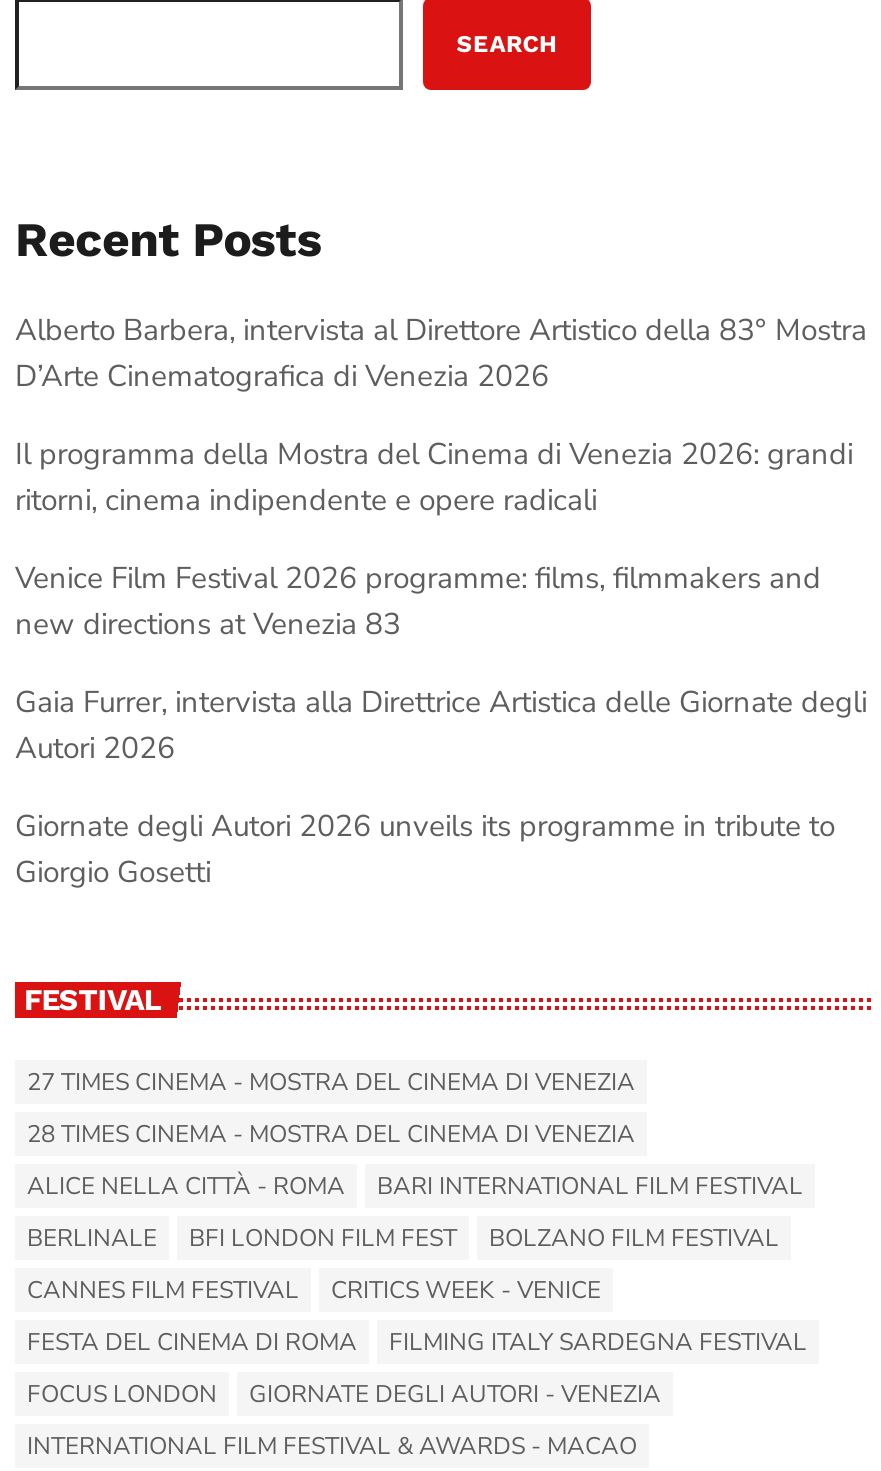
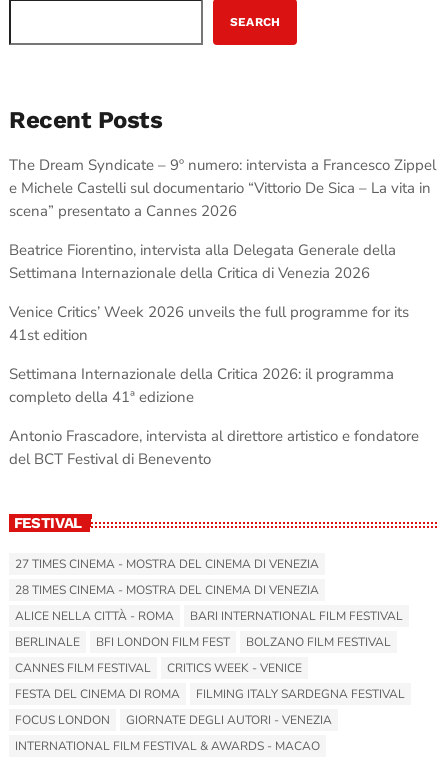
- Alberto Barbera, intervista al Direttore Artistico della 83° Mostra
- D’Arte Cinematografica di Venezia 2026
+ The Dream Syndicate – 9º numero: intervista a Francesco Zippel
+ e Michele Castelli sul documentario “Vittorio De Sica – La vita in
+ scena” presentato a Cannes 2026

- Il programma della Mostra del Cinema di Venezia 2026: grandi
- ritorni, cinema indipendente e opere radicali
+ Beatrice Fiorentino, intervista alla Delegata Generale della
+ Settimana Internazionale della Critica di Venezia 2026

- Venice Film Festival 2026 programme: films, filmmakers and
- new directions at Venezia 83
+ Venice Critics’ Week 2026 unveils the full programme for its
+ 41st edition

- Gaia Furrer, intervista alla Direttrice Artistica delle Giornate degli
- Autori 2026
+ Settimana Internazionale della Critica 2026: il programma
+ completo della 41ª edizione

- Giornate degli Autori 2026 unveils its programme in tribute to
- Giorgio Gosetti
+ Antonio Frascadore, intervista al direttore artistico e fondatore
+ del BCT Festival di Benevento
